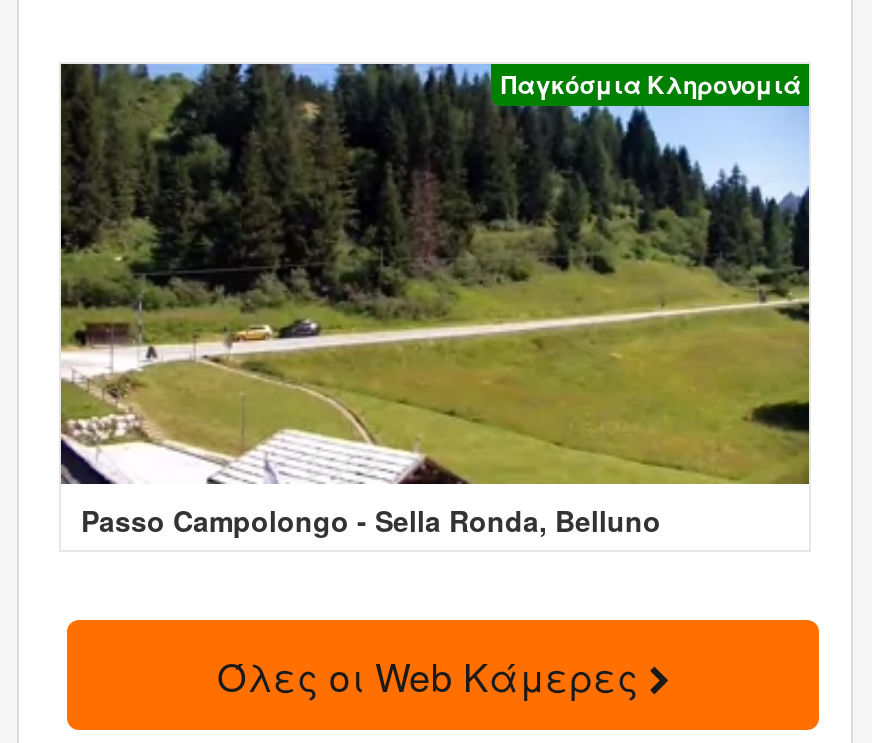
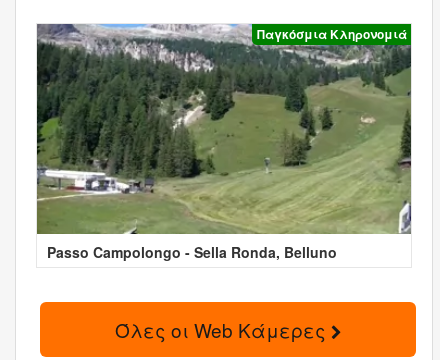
- [image]
+ [image]
